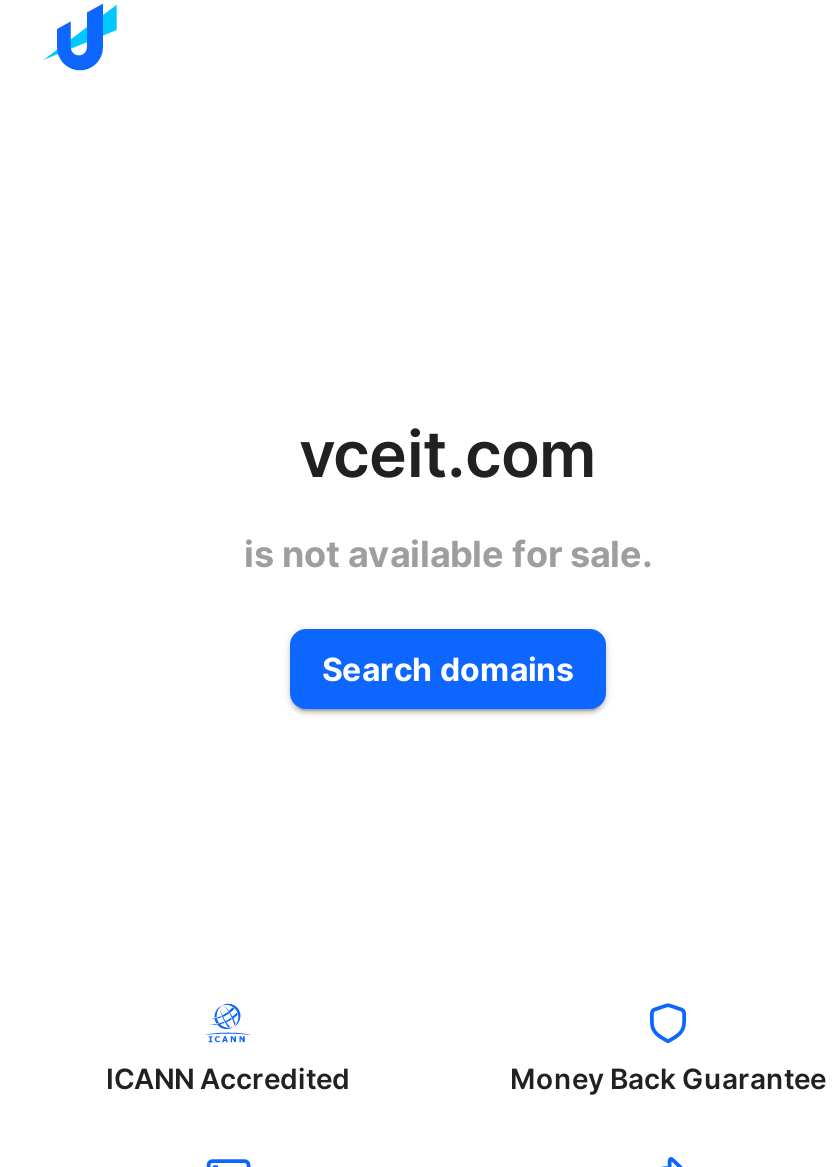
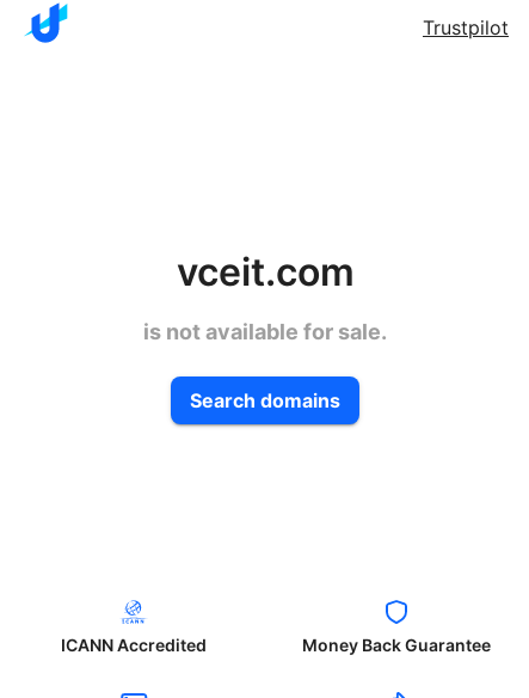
+ Trustpilot
